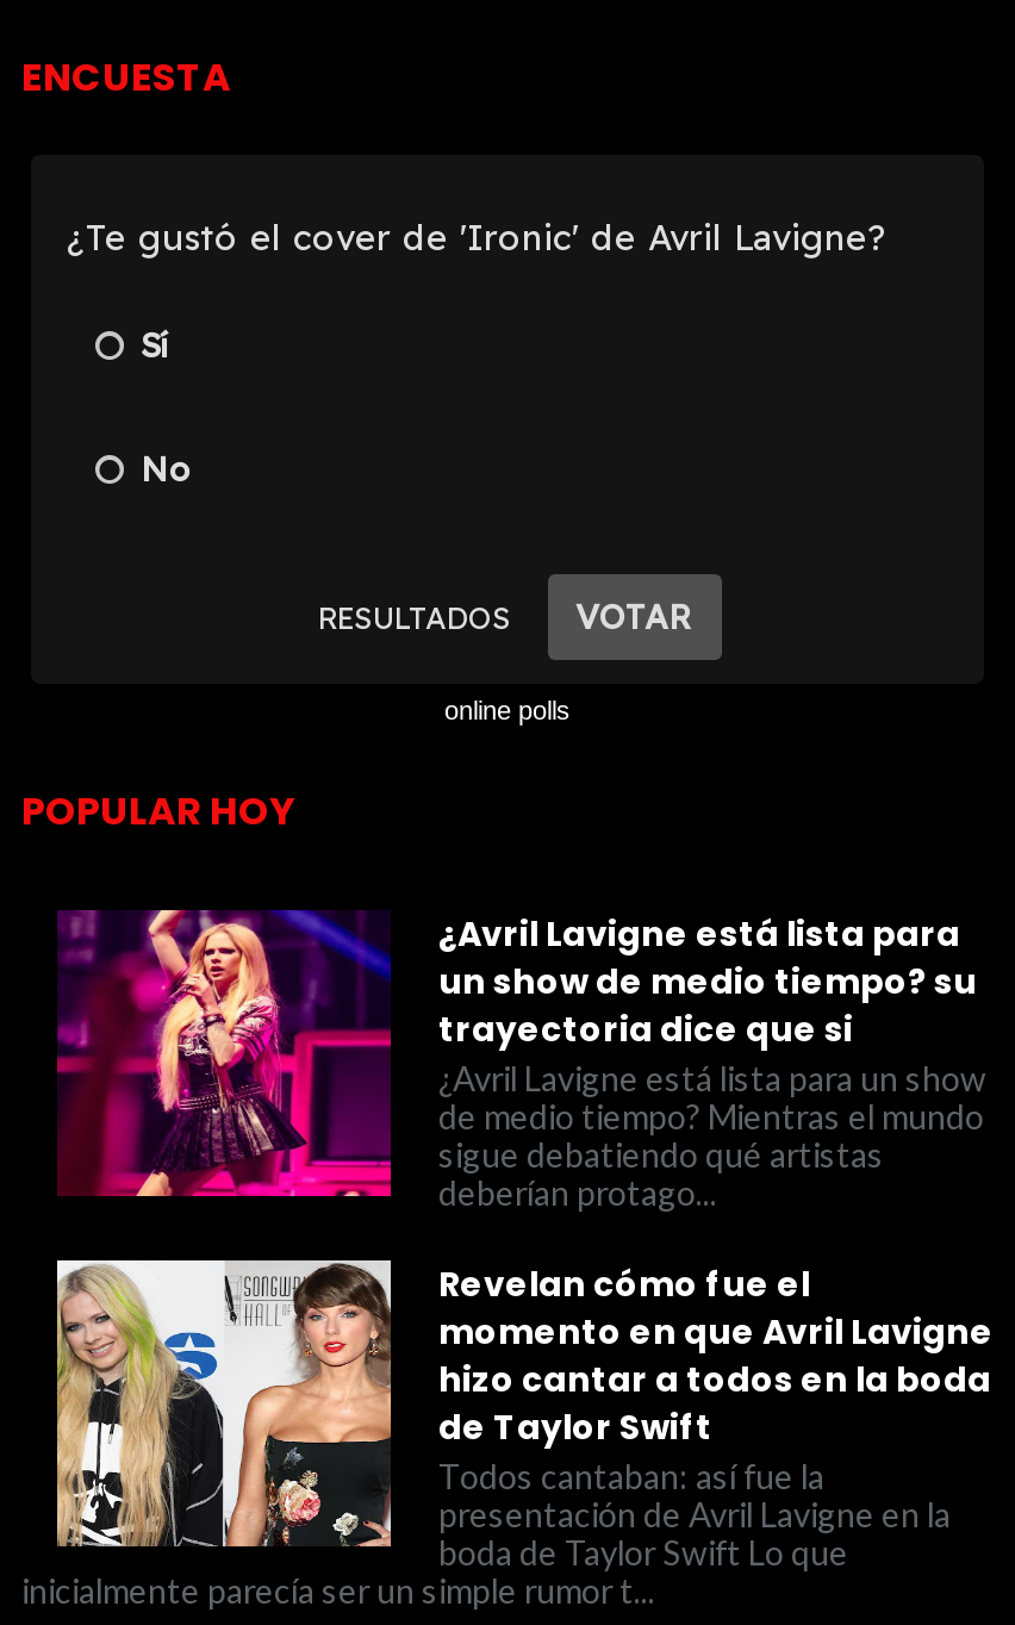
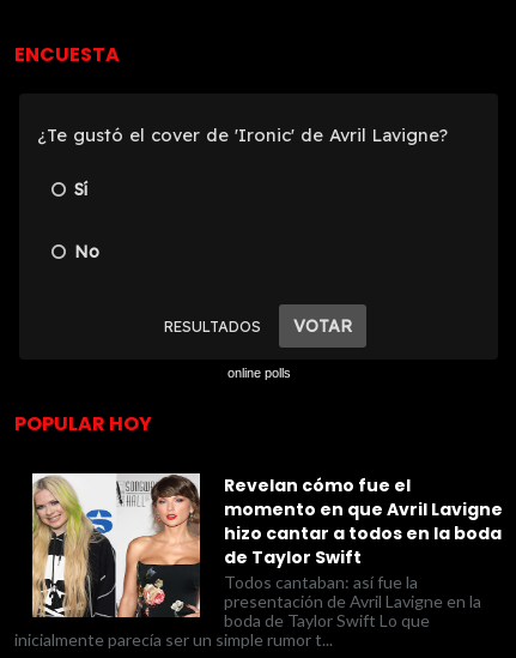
- [image]
- ¿Avril Lavigne está lista para
- un show de medio tiempo? su
- trayectoria dice que si
- ¿Avril Lavigne está lista para un show
- de medio tiempo? Mientras el mundo
- sigue debatiendo qué artistas
- deberían protago...
